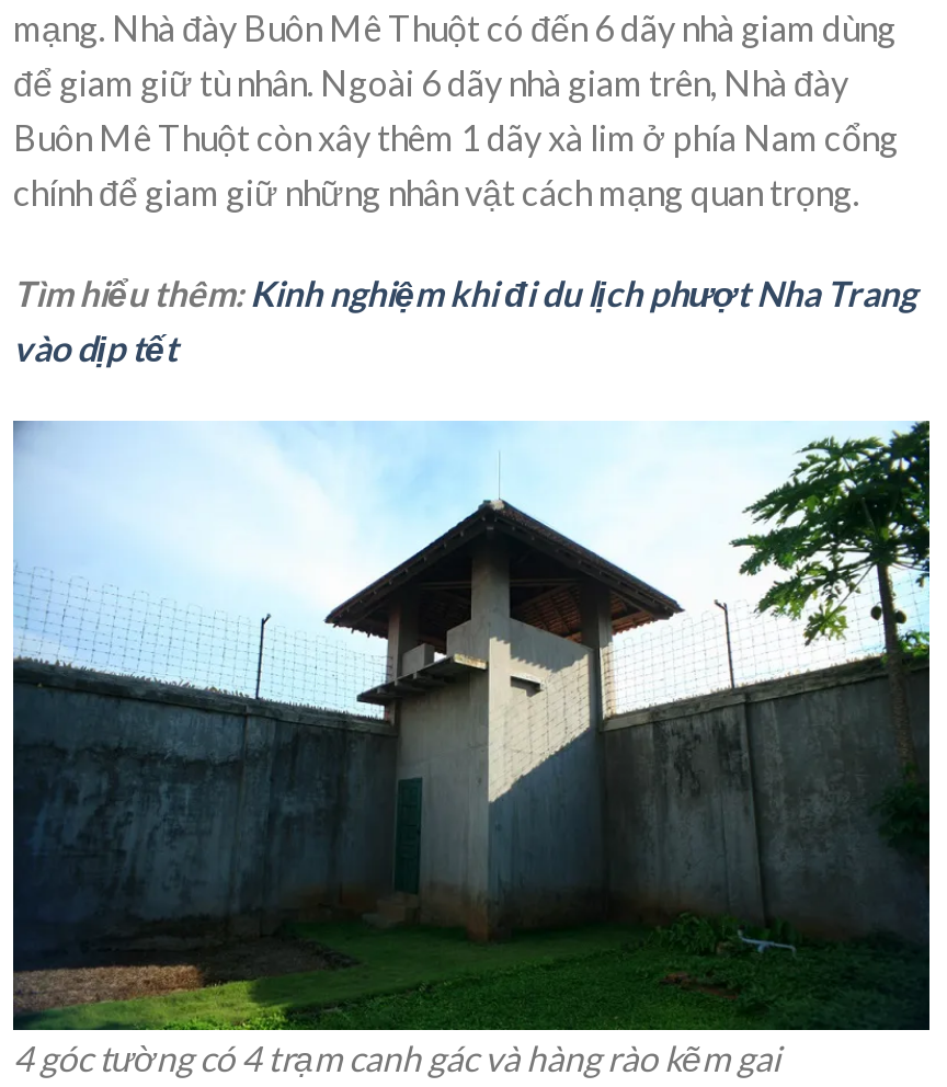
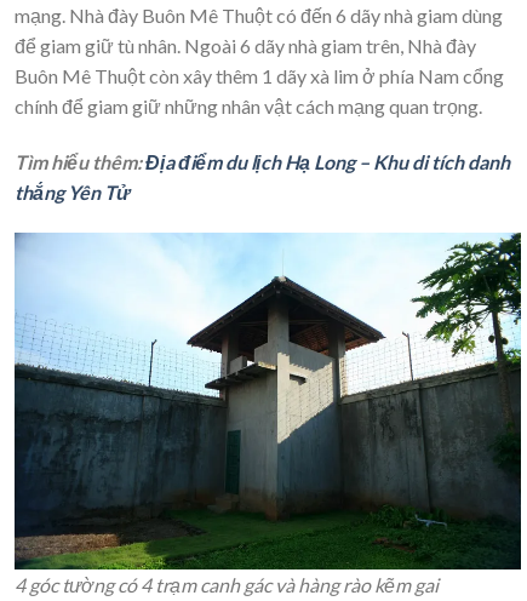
- Tìm hiểu thêm: Kinh nghiệm khi đi du lịch phượt Nha Trang
- vào dịp tết
+ Tìm hiểu thêm: Địa điểm du lịch Hạ Long – Khu di tích danh
+ thắng Yên Tử
